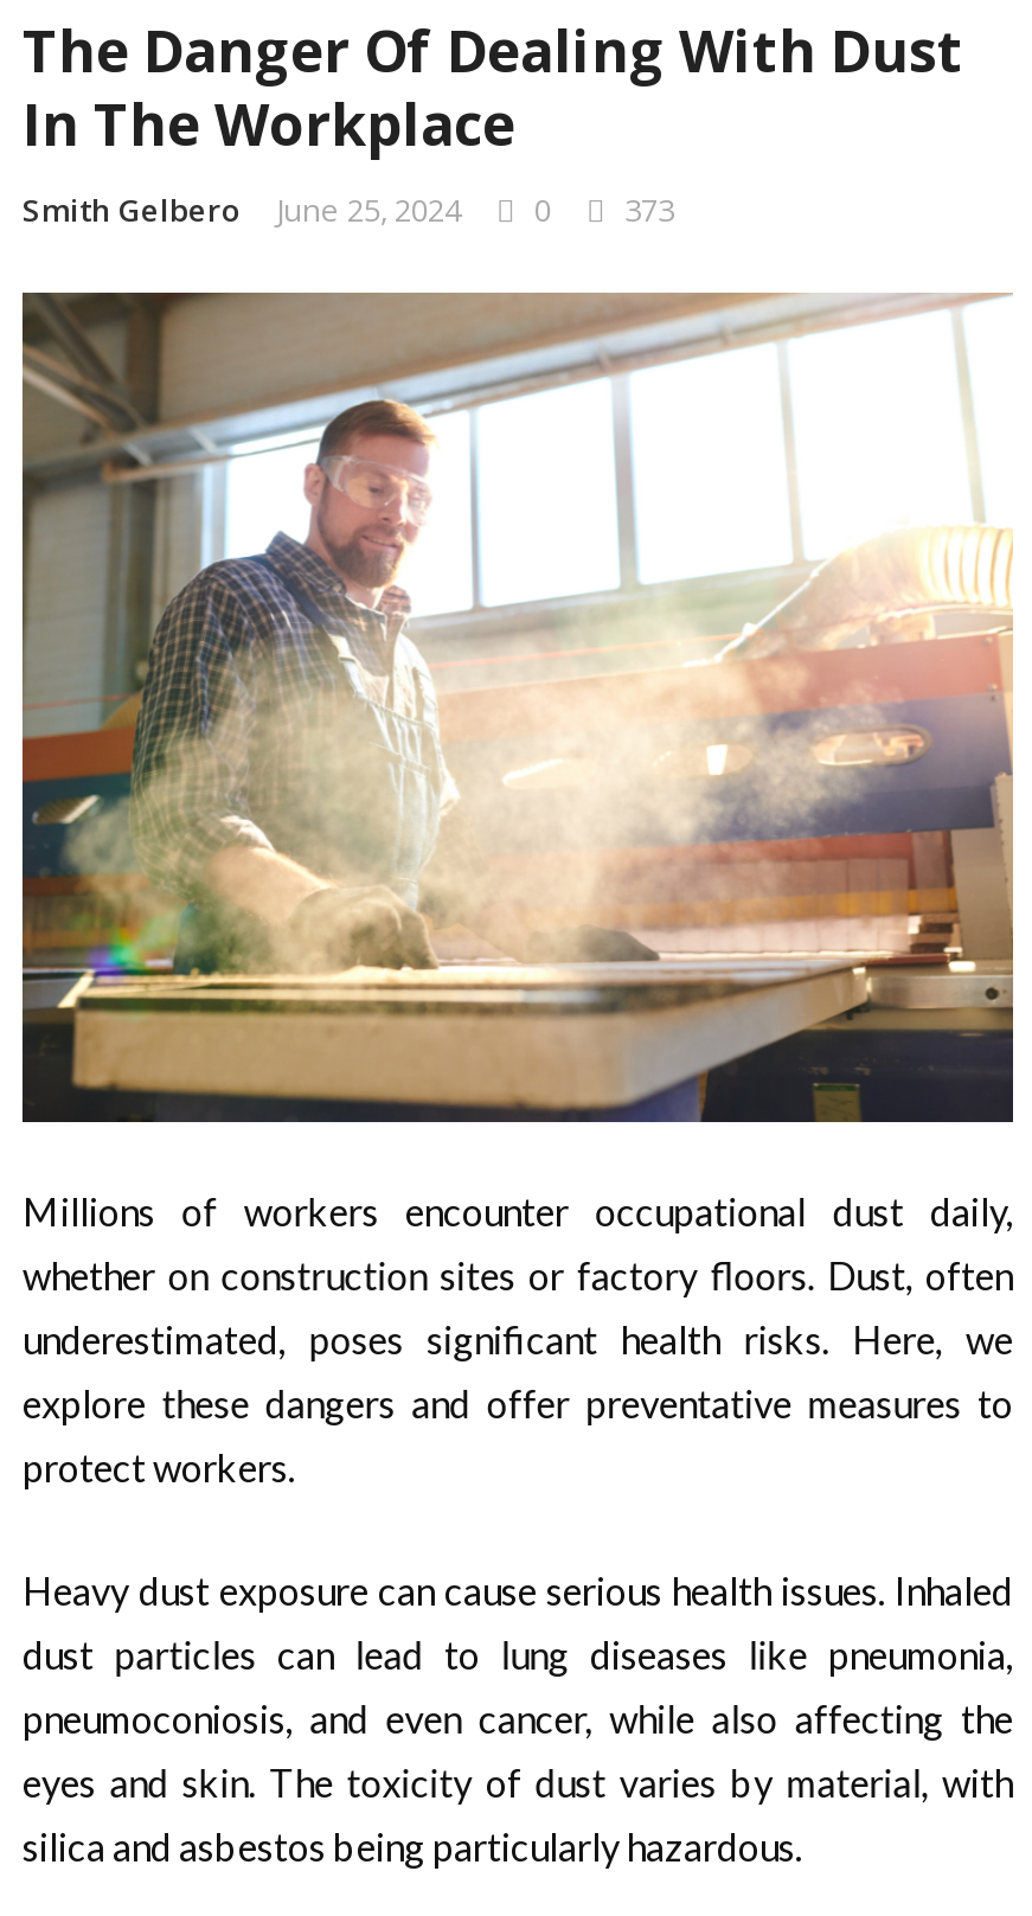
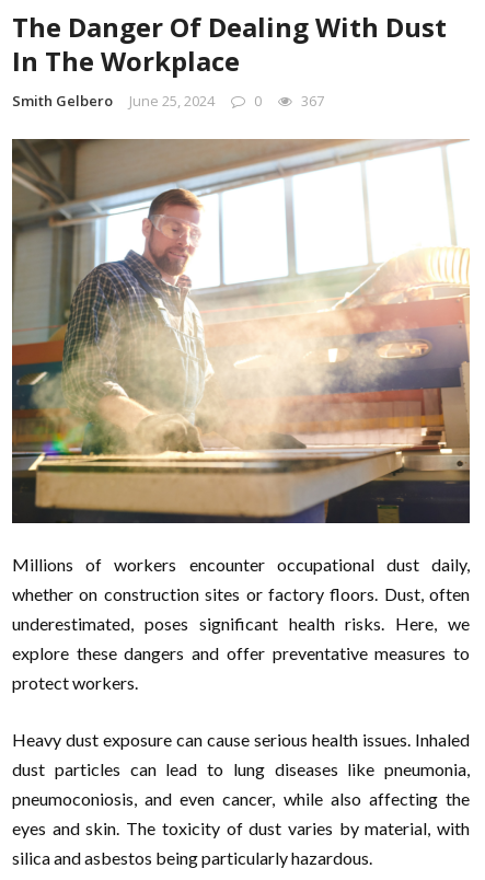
- Smith Gelbero June 25, 2024 0 373
+ Smith Gelbero June 25, 2024 0 367
